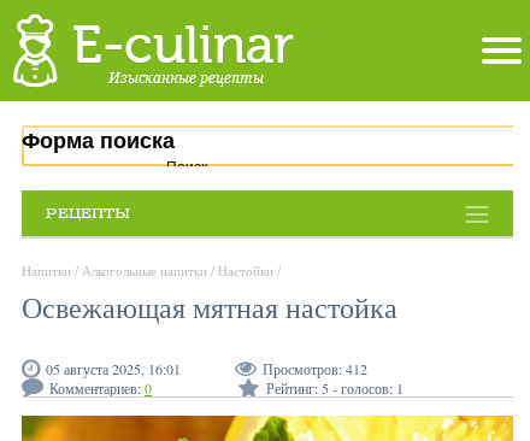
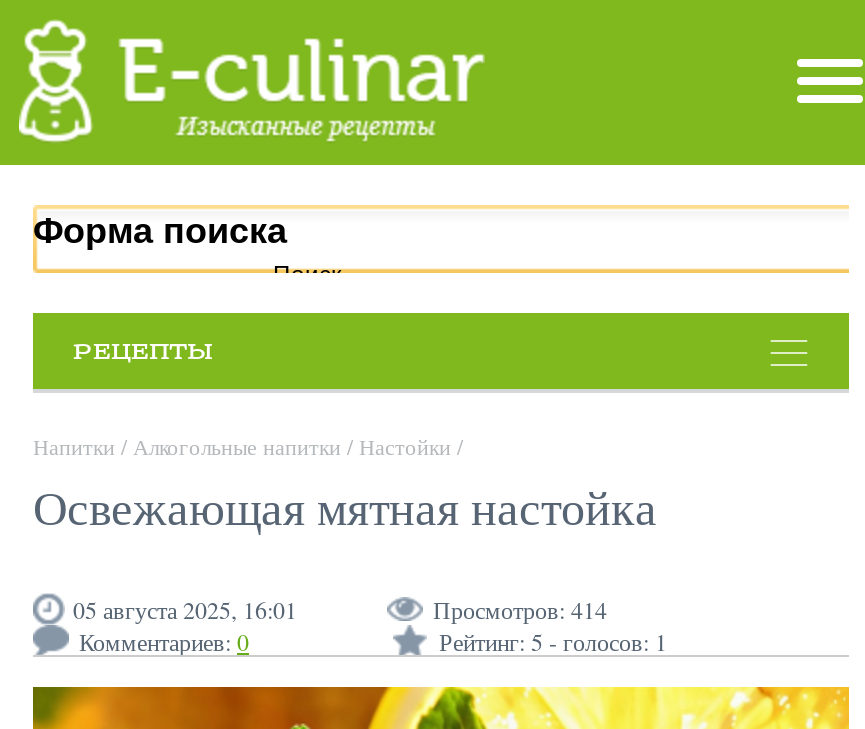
- Просмотров: 412
+ Просмотров: 414
